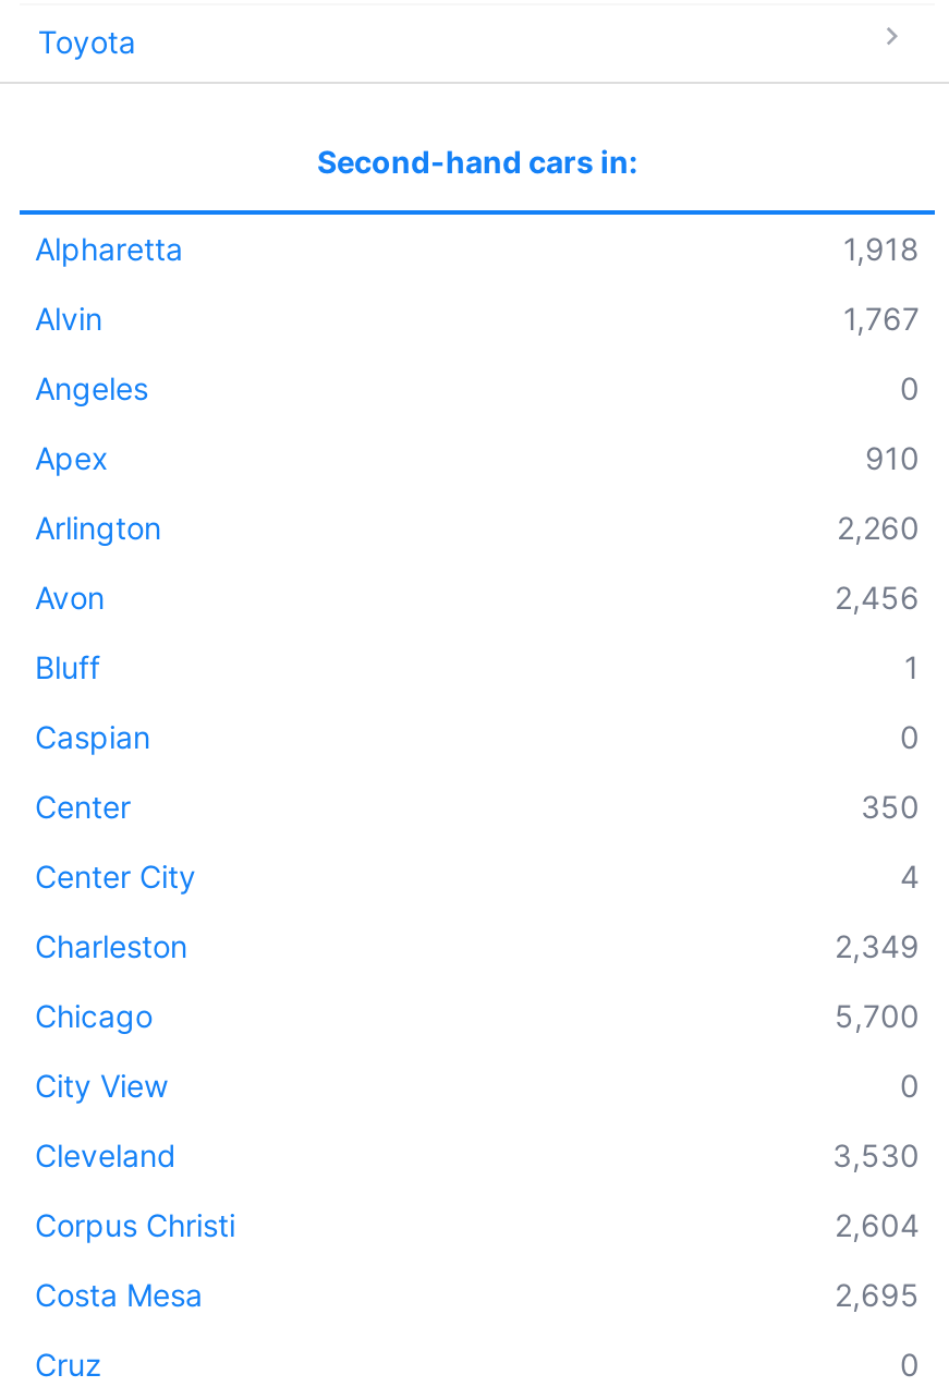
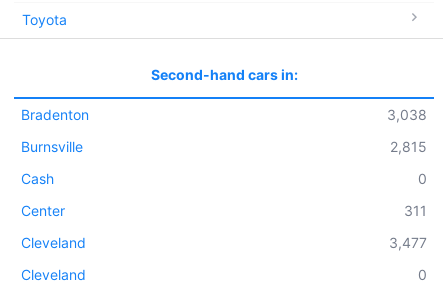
- Alpharetta
- 1,918
- Alvin
- 1,767
- Angeles
- 0
- Apex
- 910
- Arlington
- 2,260
- Avon
- 2,456
- Bluff
- 1
- Caspian
+ Bradenton
+ 3,038
+ Burnsville
+ 2,815
+ Cash

- 350
- Center City
- 4
- Charleston
- 2,349
- Chicago
- 5,700
- City View
- 0
+ 311

- 3,530
- Corpus Christi
- 2,604
- Costa Mesa
- 2,695
- Cruz
+ 3,477
+ Cleveland
